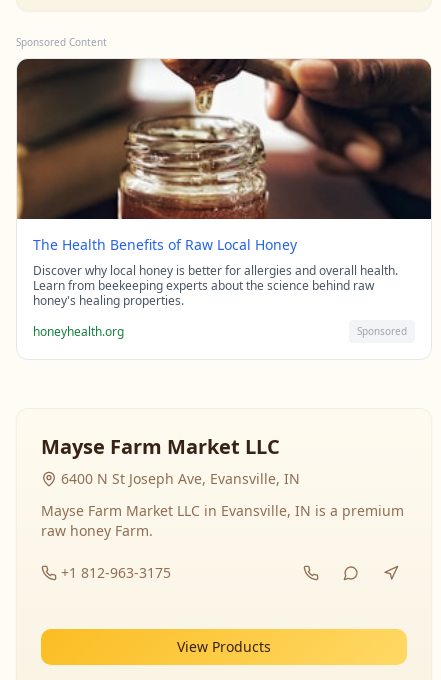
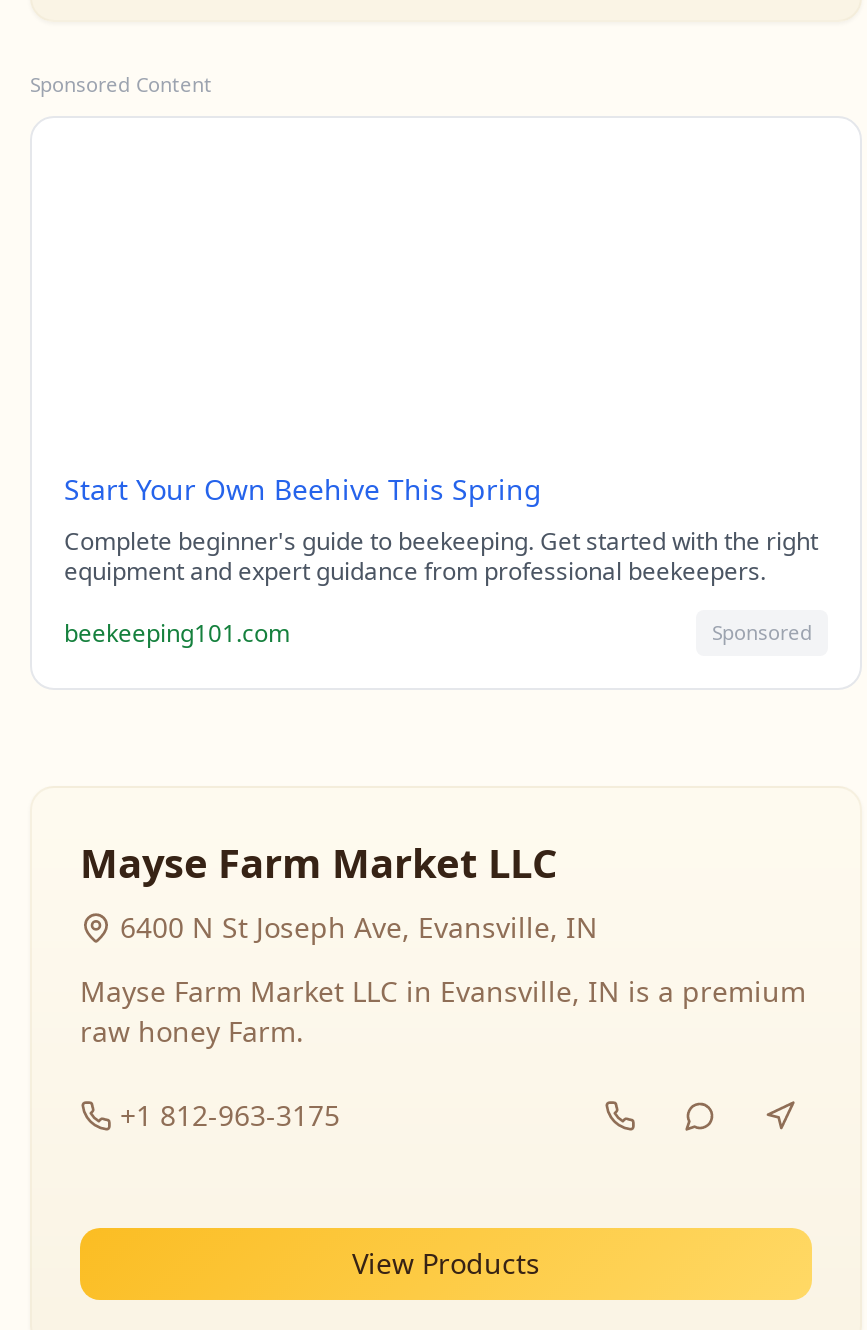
- [image]

- The Health Benefits of Raw Local Honey
- Discover why local honey is better for allergies and overall health.
- Learn from beekeeping experts about the science behind raw
- honey's healing properties.
+ Start Your Own Beehive This Spring
+ Complete beginner's guide to beekeeping. Get started with the right
+ equipment and expert guidance from professional beekeepers.

- honeyhealth.org
+ beekeeping101.com
